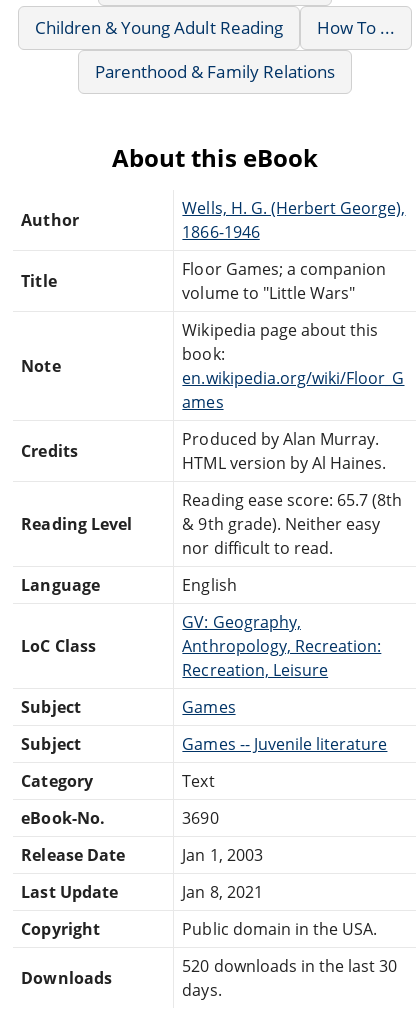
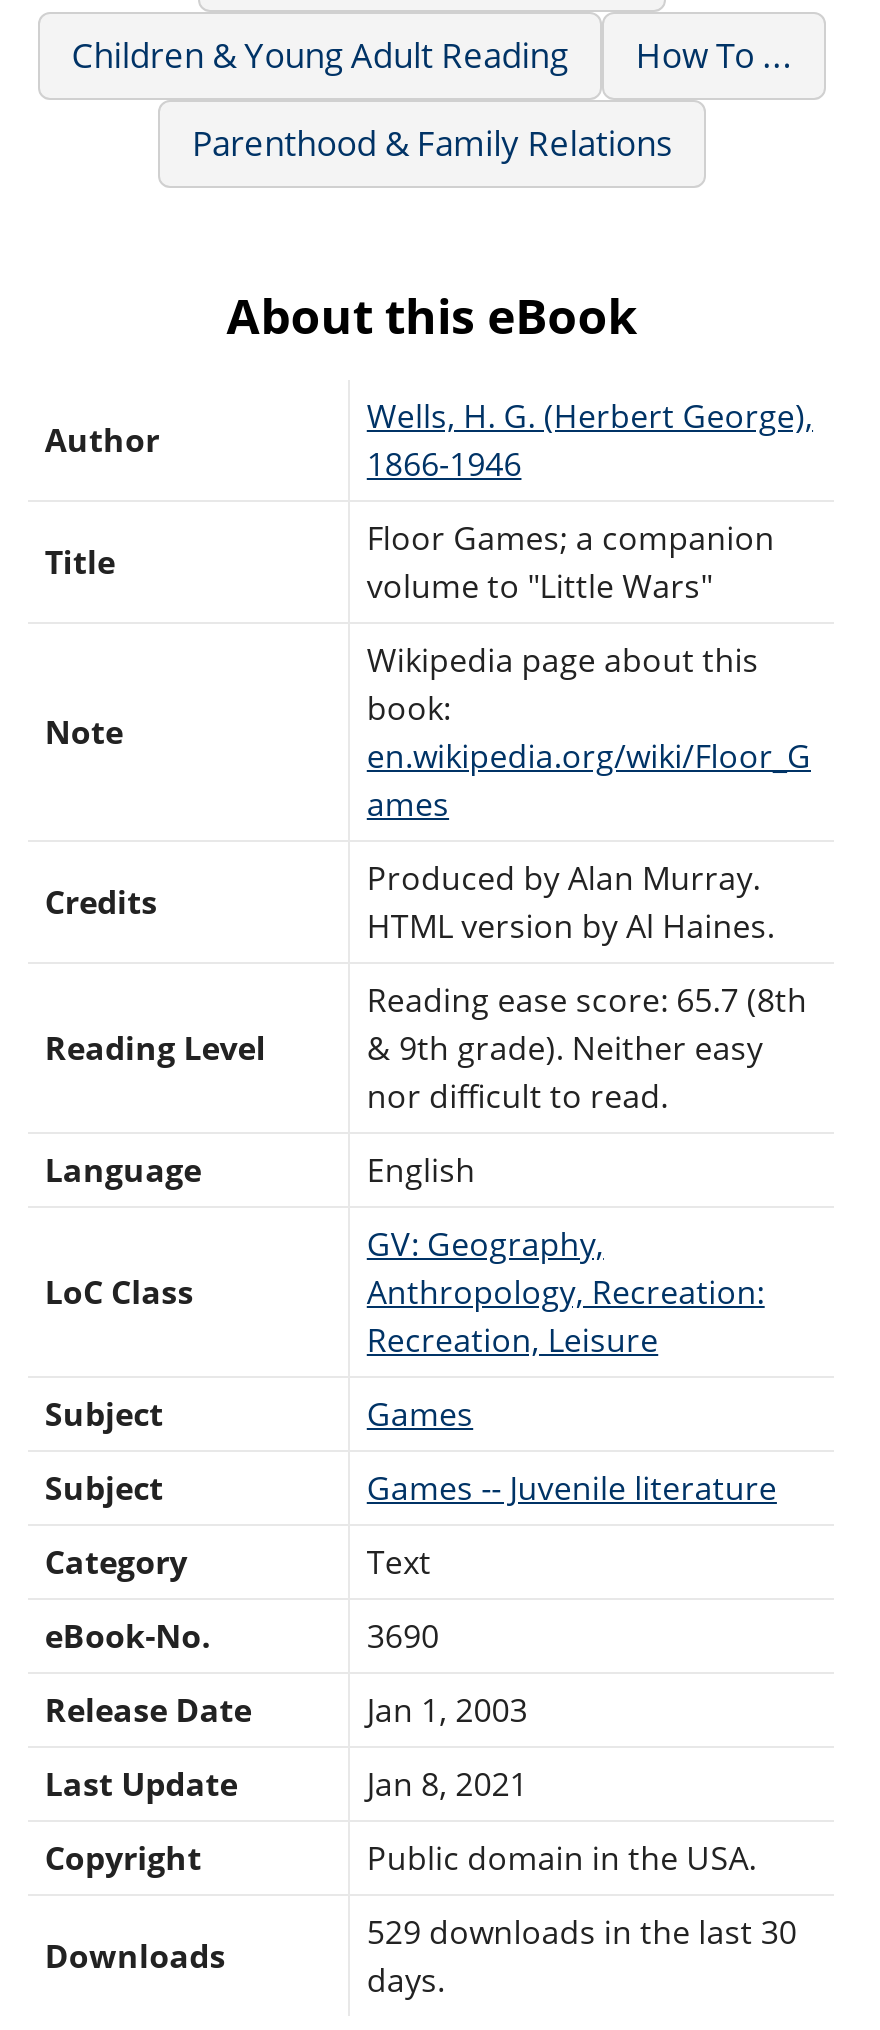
- 520 downloads in the last 30
+ 529 downloads in the last 30
